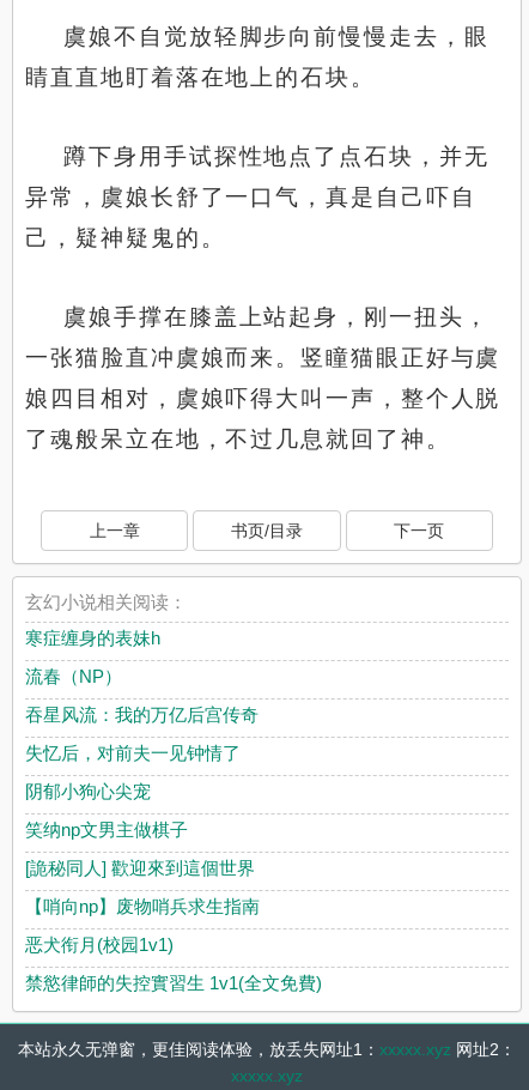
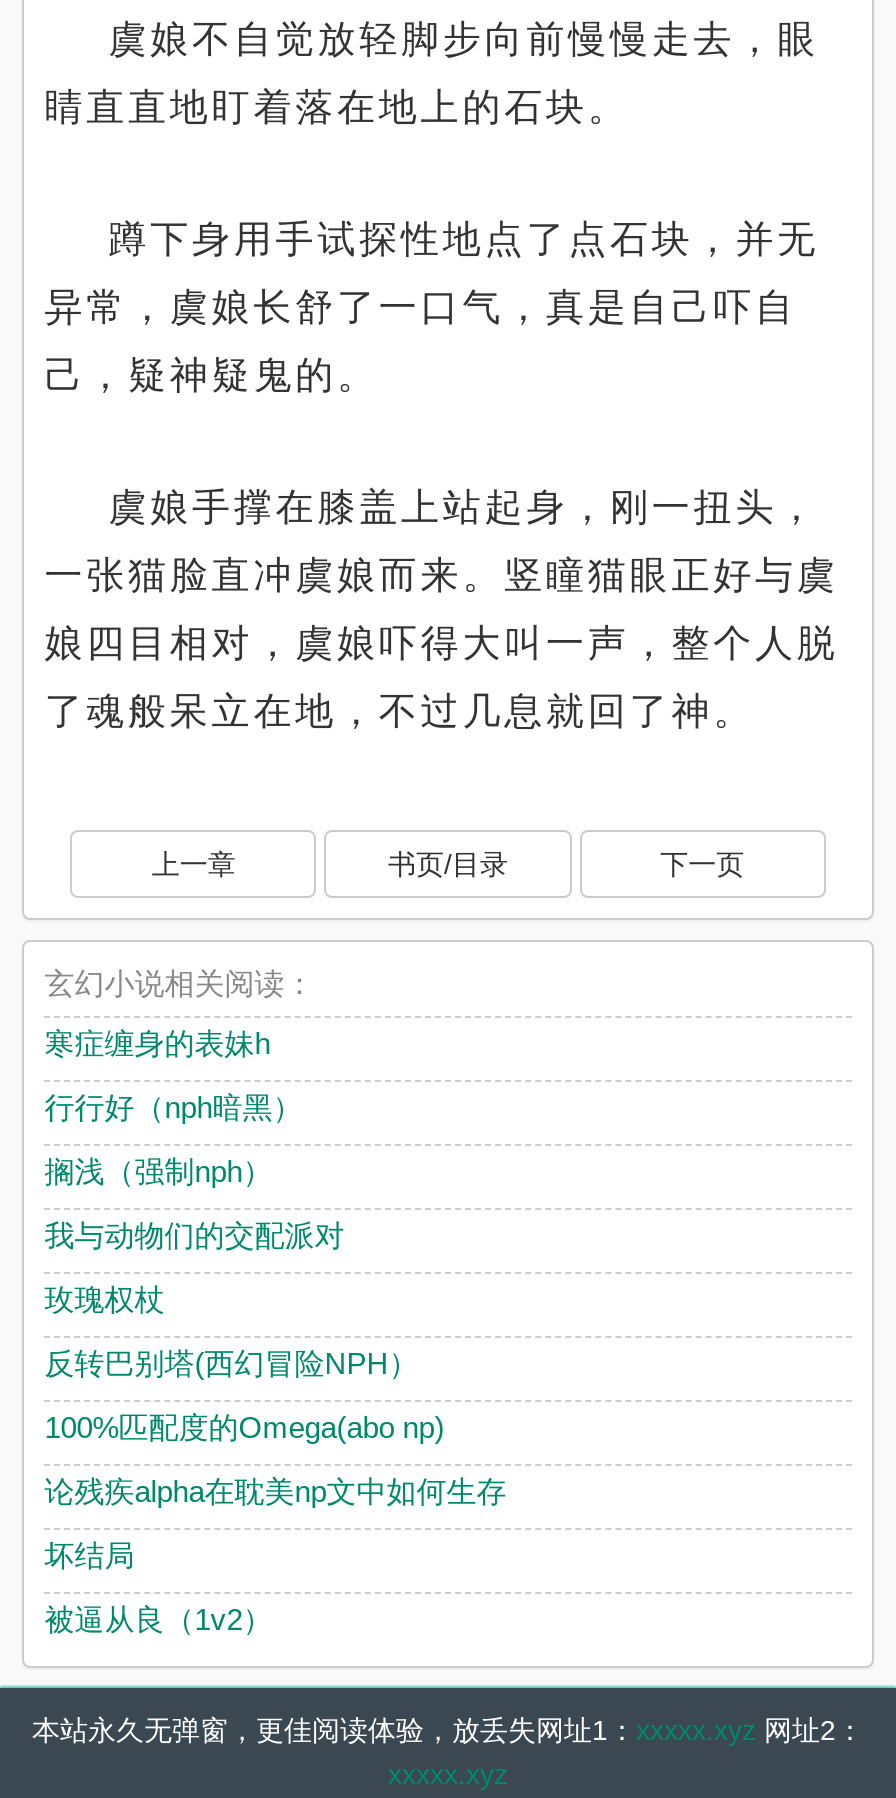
- 流春（NP）
+ 行行好（nph暗黑）

- 吞星风流：我的万亿后宫传奇
+ 搁浅（强制nph）

- 失忆后，对前夫一见钟情了
+ 我与动物们的交配派对

- 阴郁小狗心尖宠
+ 玫瑰权杖

- 笑纳np文男主做棋子
+ 反转巴别塔(西幻冒险NPH）

- [詭秘同人] 歡迎來到這個世界
+ 100%匹配度的Omega(abo np)

- 【哨向np】废物哨兵求生指南
+ 论残疾alpha在耽美np文中如何生存

- 恶犬衔月(校园1v1)
+ 坏结局

- 禁慾律師的失控實習生 1v1(全文免費)
+ 被逼从良（1v2）
